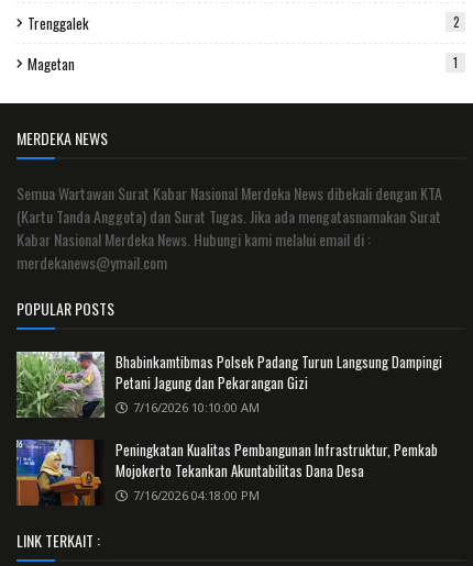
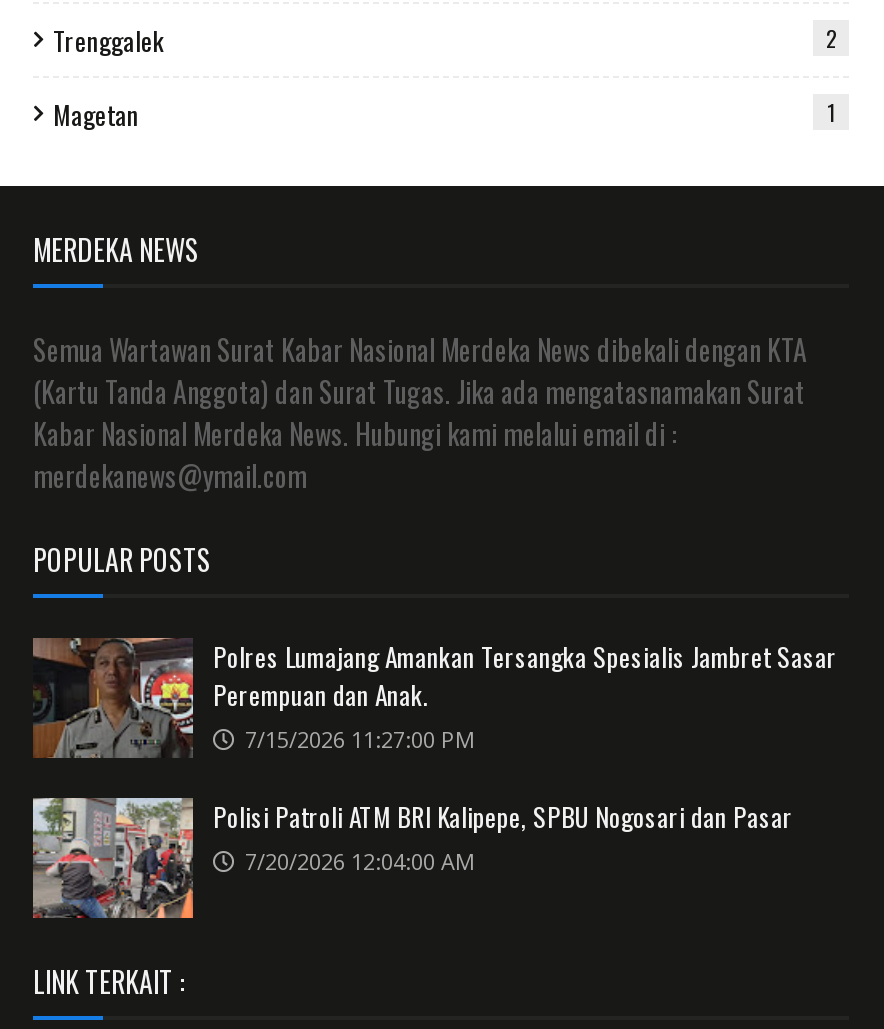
- [image]
- Bhabinkamtibmas Polsek Padang Turun Langsung Dampingi
- Petani Jagung dan Pekarangan Gizi
- 7/16/2026 10:10:00 AM
+ [image]
+ Polres Lumajang Amankan Tersangka Spesialis Jambret Sasar
+ Perempuan dan Anak.
+ 7/15/2026 11:27:00 PM

- [image]
- Peningkatan Kualitas Pembangunan Infrastruktur, Pemkab
- Mojokerto Tekankan Akuntabilitas Dana Desa
- 7/16/2026 04:18:00 PM
+ [image]
+ Polisi Patroli ATM BRI Kalipepe, SPBU Nogosari dan Pasar
+ 7/20/2026 12:04:00 AM
